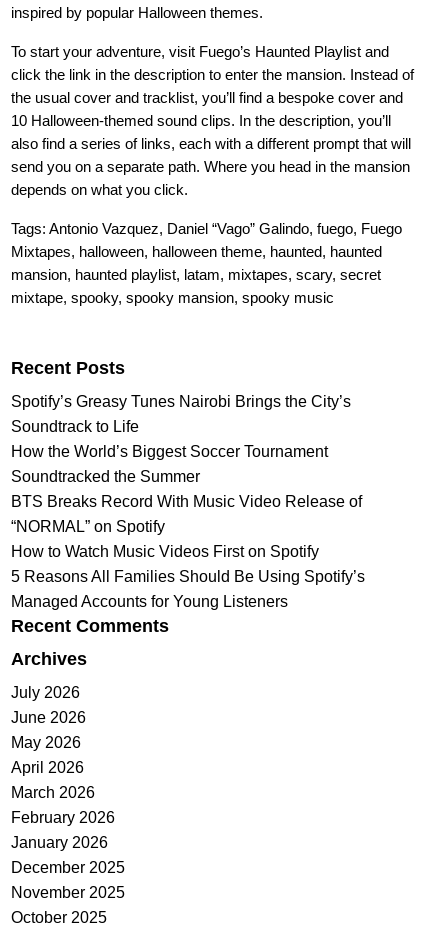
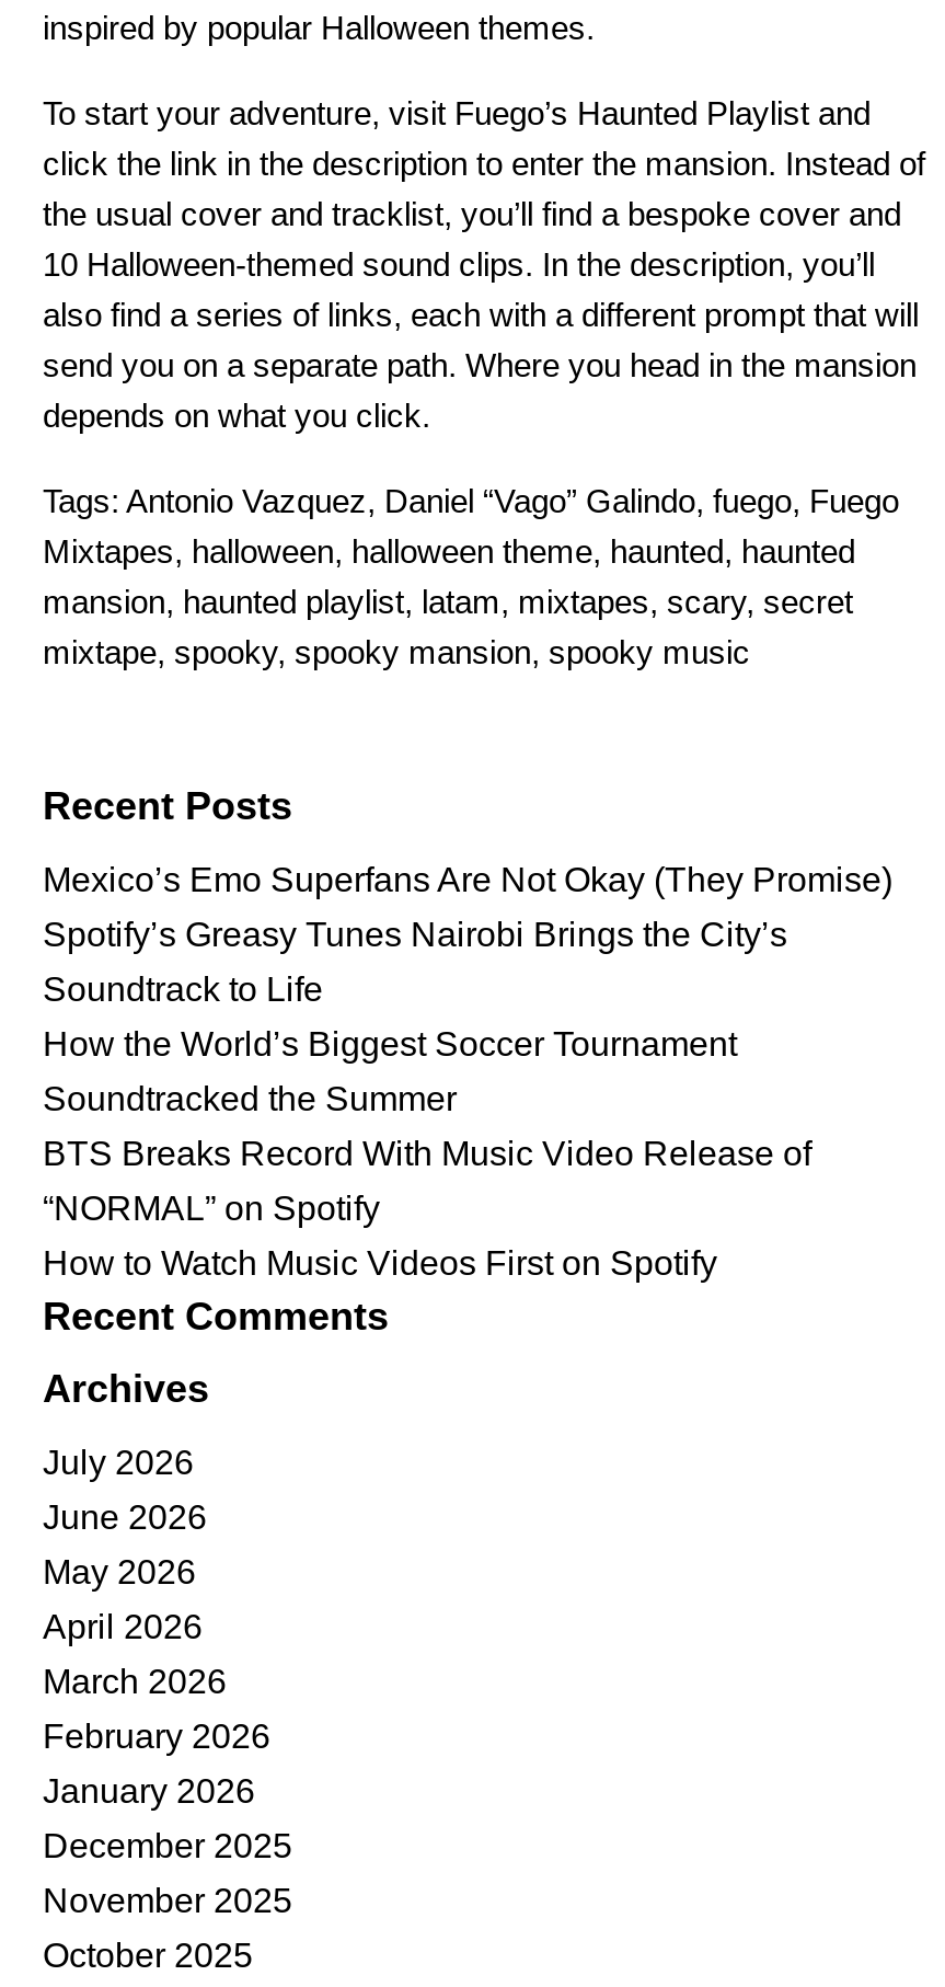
+ Mexico’s Emo Superfans Are Not Okay (They Promise)

moved down: Spotify’s Greasy Tunes Nairobi Brings the City’s | Soundtrack to Life | How the World’s Biggest Soccer Tournament | Soundtracked the Summer | BTS Breaks Record With Music Video Release of | “NORMAL” on Spotify | How to Watch Music Videos First on Spotify

- 5 Reasons All Families Should Be Using Spotify’s
- Managed Accounts for Young Listeners
